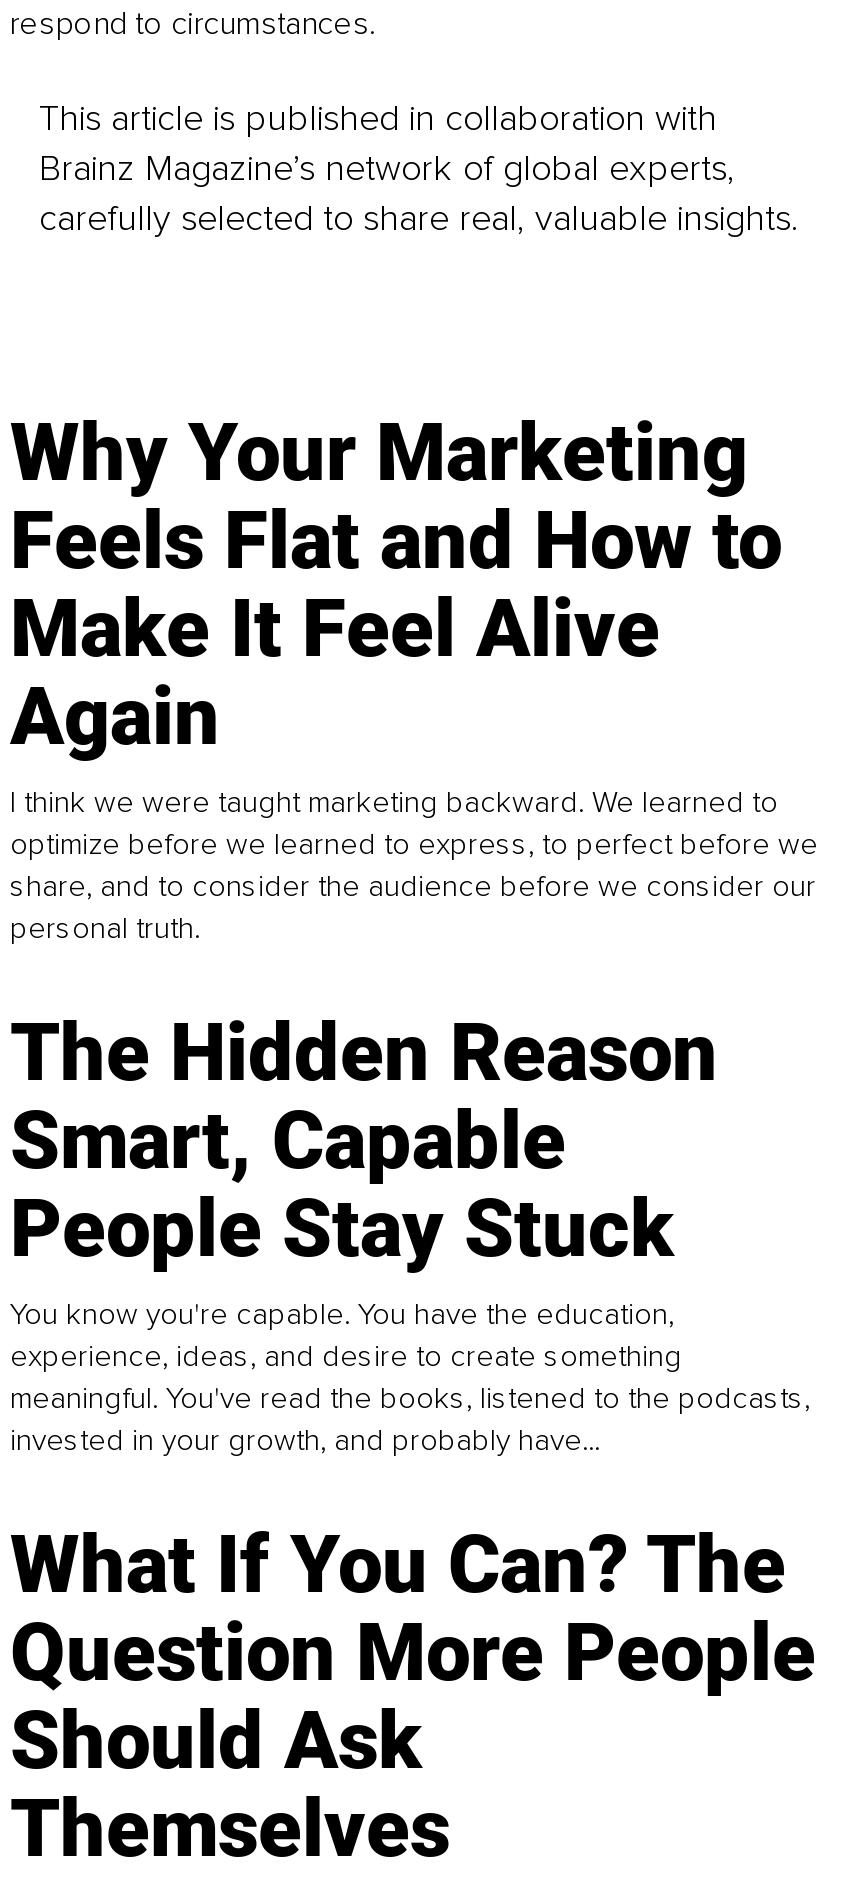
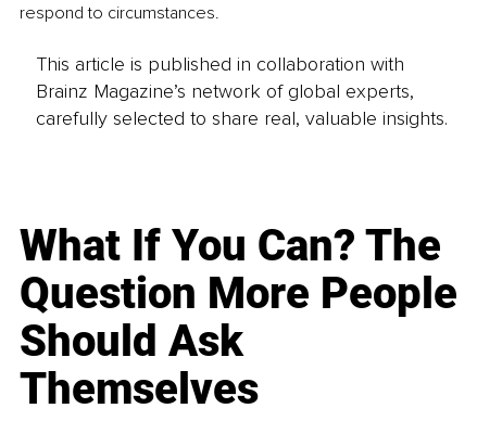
- Why Your Marketing
- Feels Flat and How to
- Make It Feel Alive
- Again
- I think we were taught marketing backward. We learned to
- optimize before we learned to express, to perfect before we
- share, and to consider the audience before we consider our
- personal truth.
- The Hidden Reason
- Smart, Capable
- People Stay Stuck
- You know you're capable. You have the education,
- experience, ideas, and desire to create something
- meaningful. You've read the books, listened to the podcasts,
- invested in your growth, and probably have...
